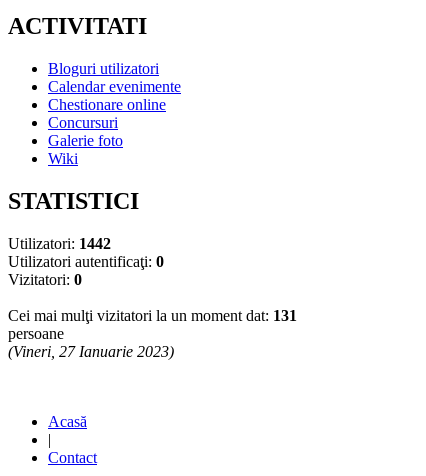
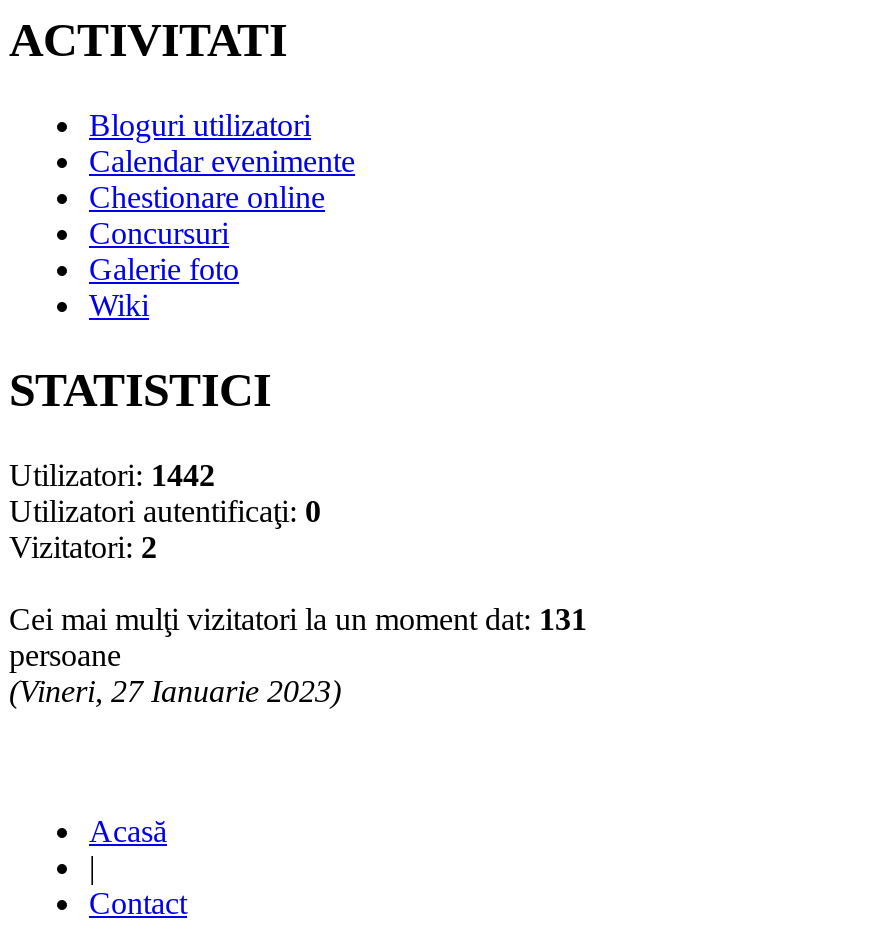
- Vizitatori: 0
+ Vizitatori: 2
